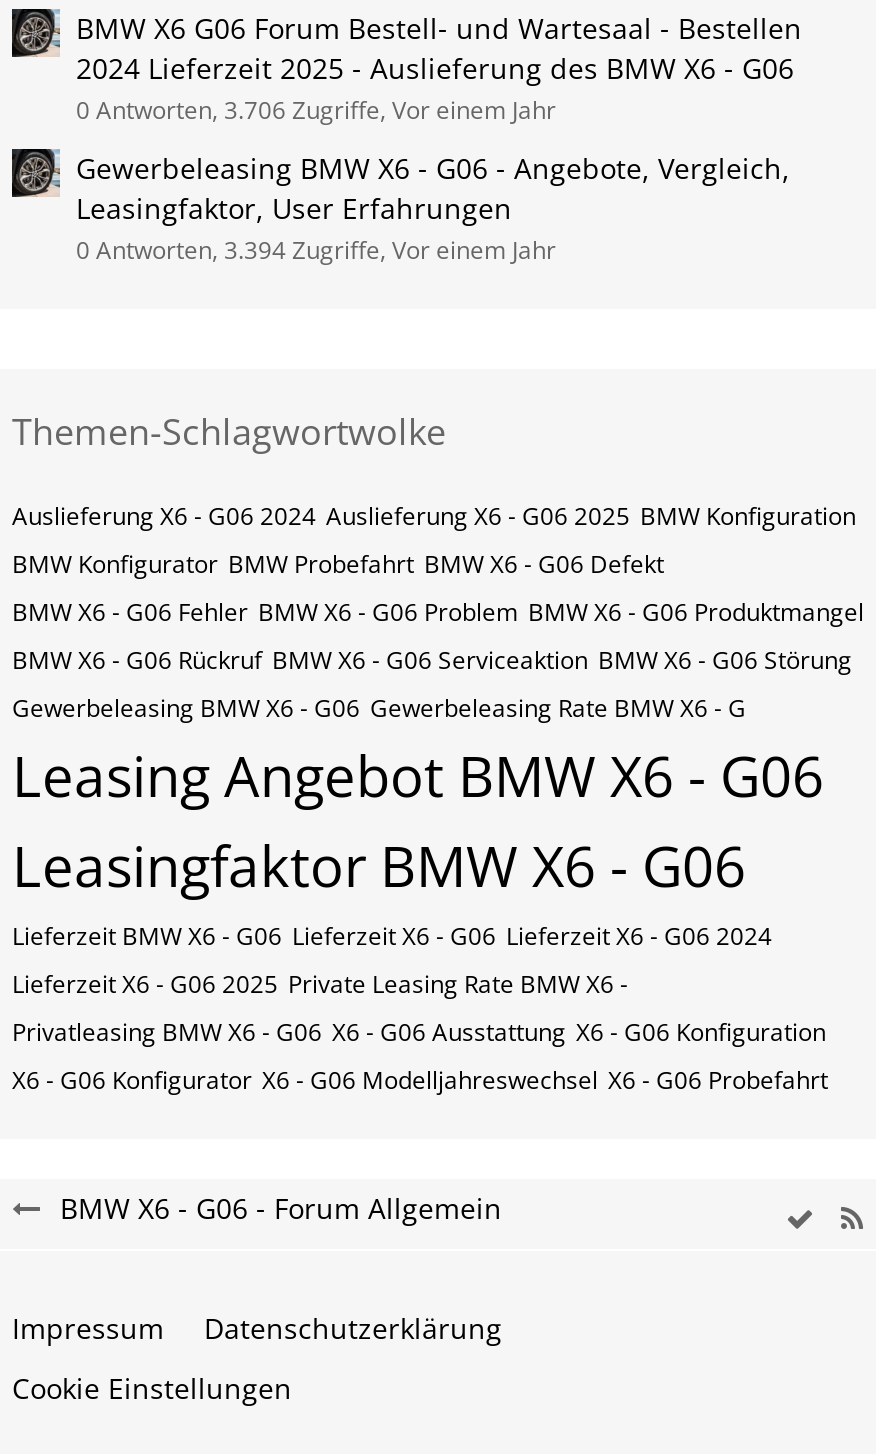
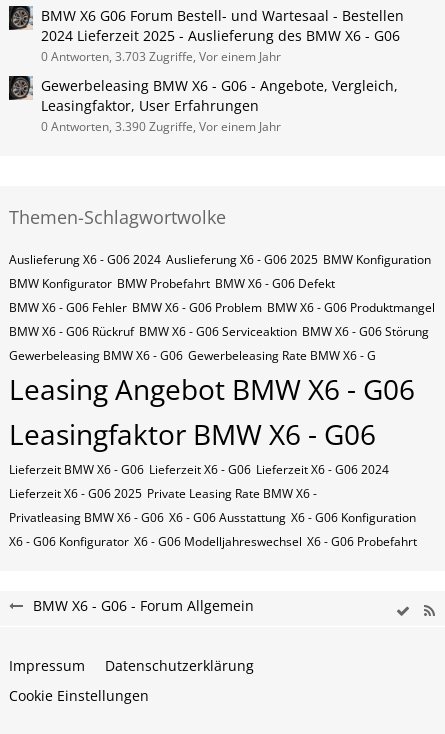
- 0 Antworten, 3.706 Zugriffe, Vor einem Jahr
+ 0 Antworten, 3.703 Zugriffe, Vor einem Jahr

- 0 Antworten, 3.394 Zugriffe, Vor einem Jahr
+ 0 Antworten, 3.390 Zugriffe, Vor einem Jahr
